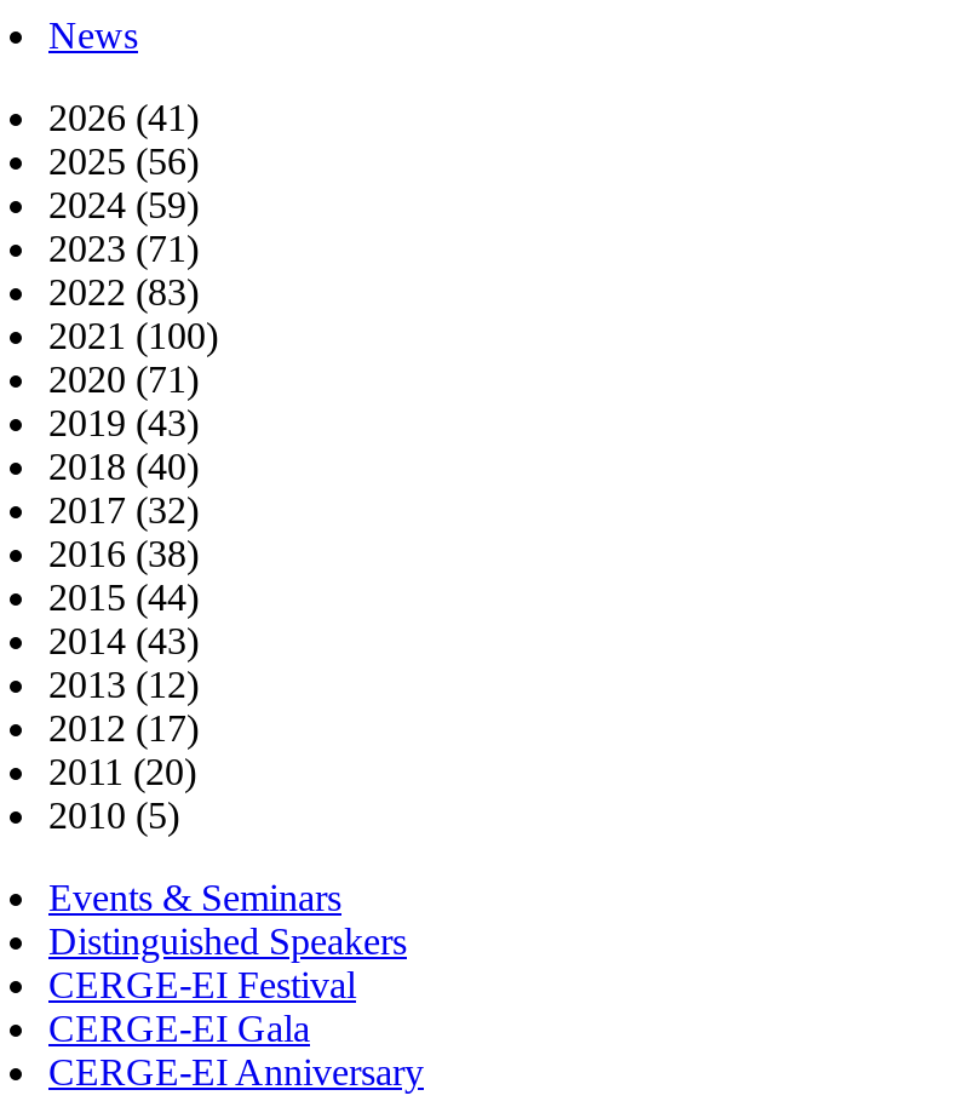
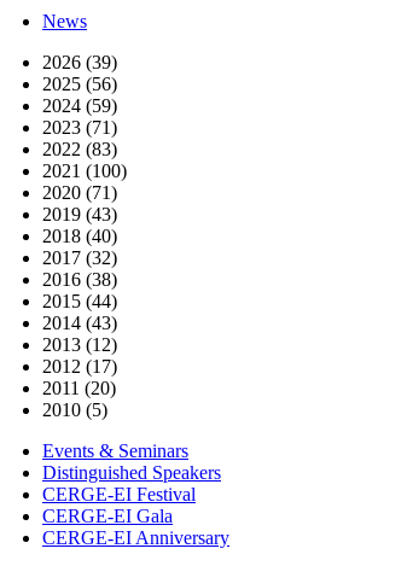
- 2026 (41)
+ 2026 (39)
